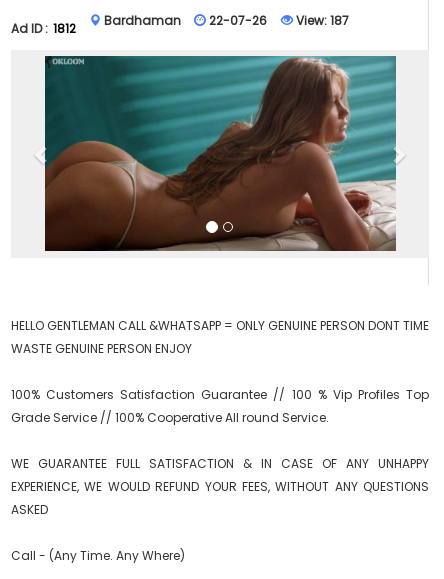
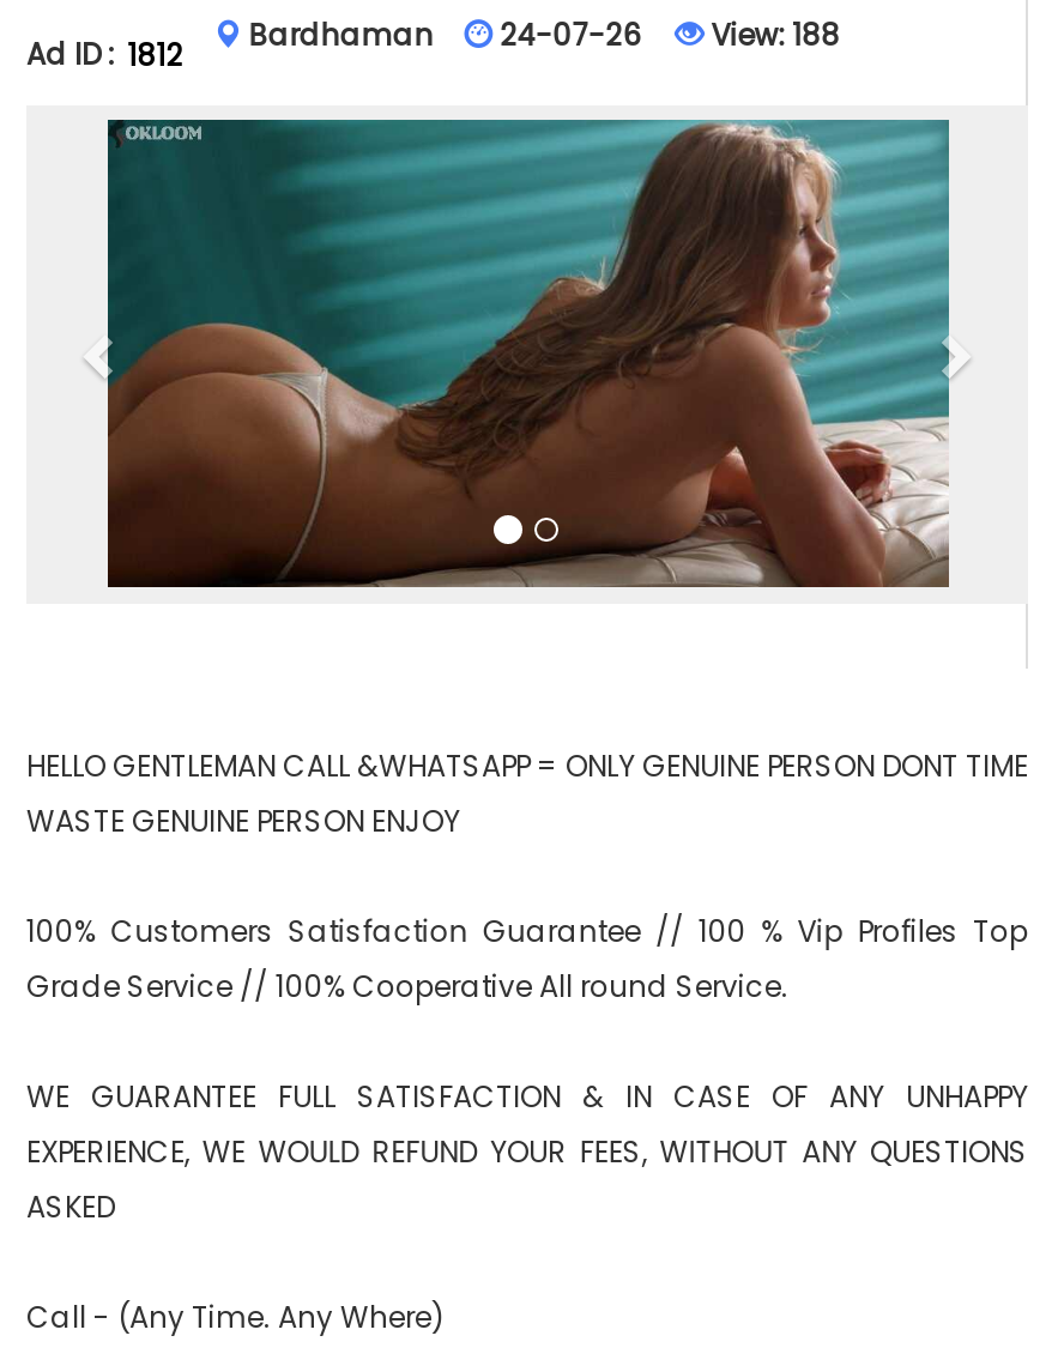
- 22-07-26
+ 24-07-26

- View: 187
+ View: 188
